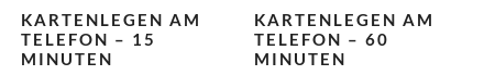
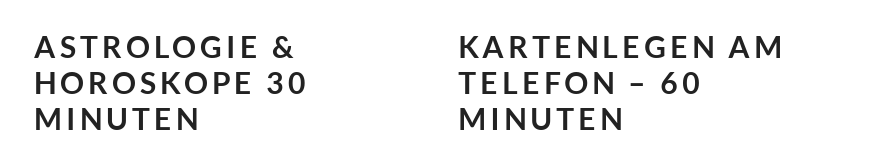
- KARTENLEGEN AM
- TELEFON – 15
+ ASTROLOGIE &
+ HOROSKOPE 30
